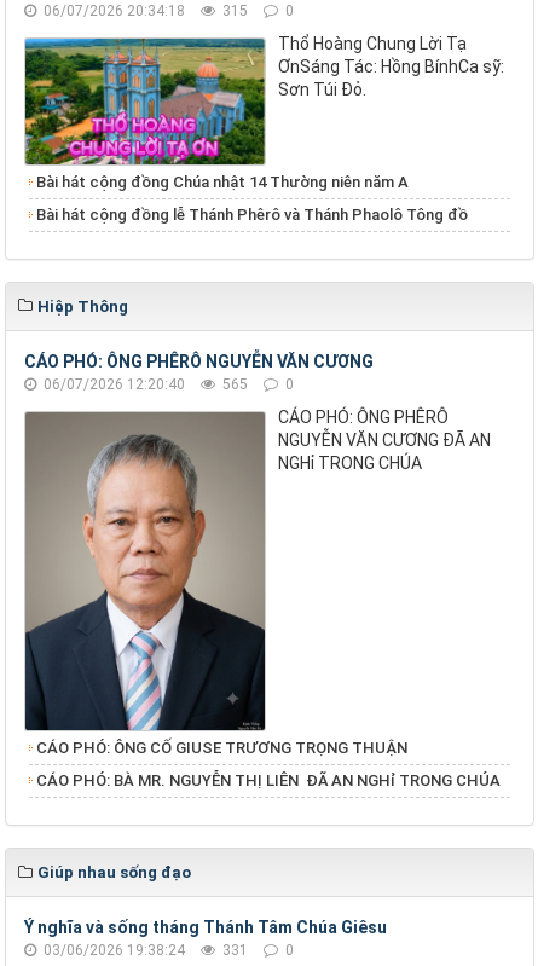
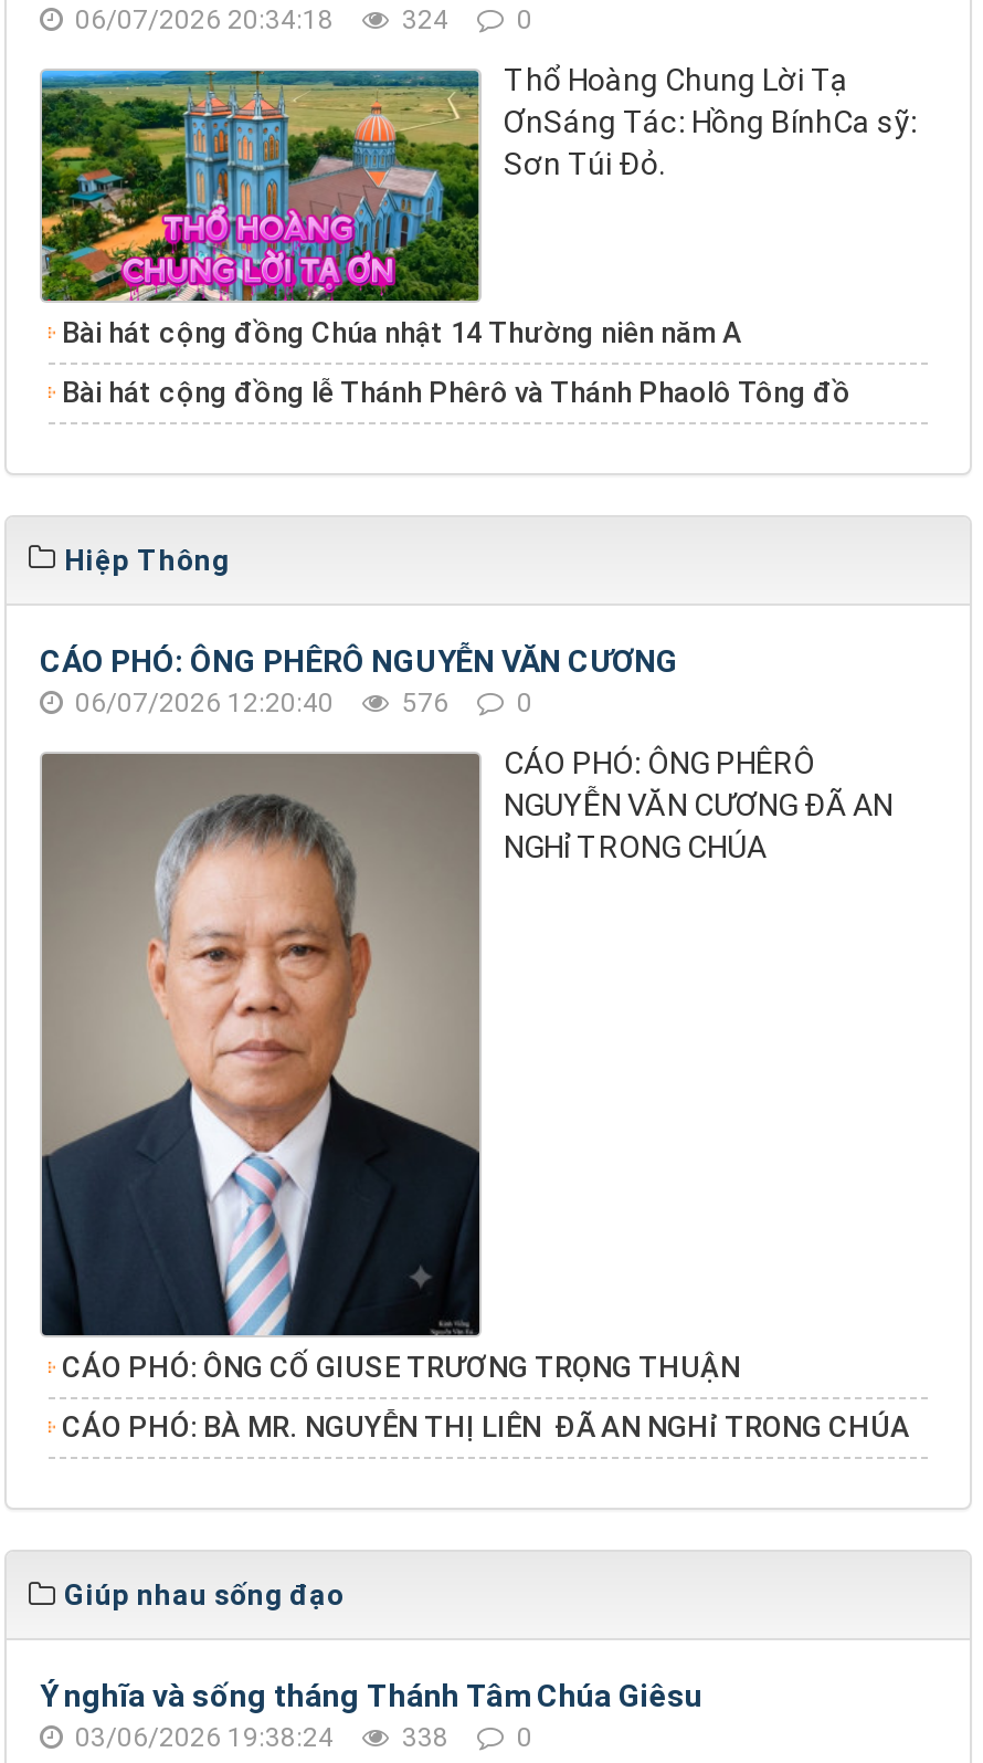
- 06/07/2026 20:34:18 315 0
+ 06/07/2026 20:34:18 324 0

- 06/07/2026 12:20:40 565 0
+ 06/07/2026 12:20:40 576 0

- 03/06/2026 19:38:24 331 0
+ 03/06/2026 19:38:24 338 0
